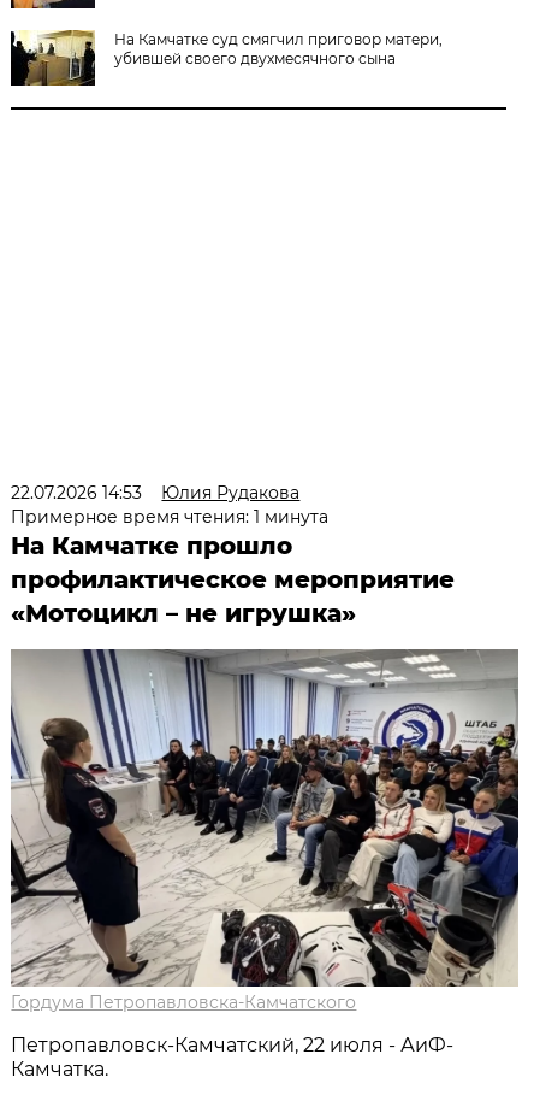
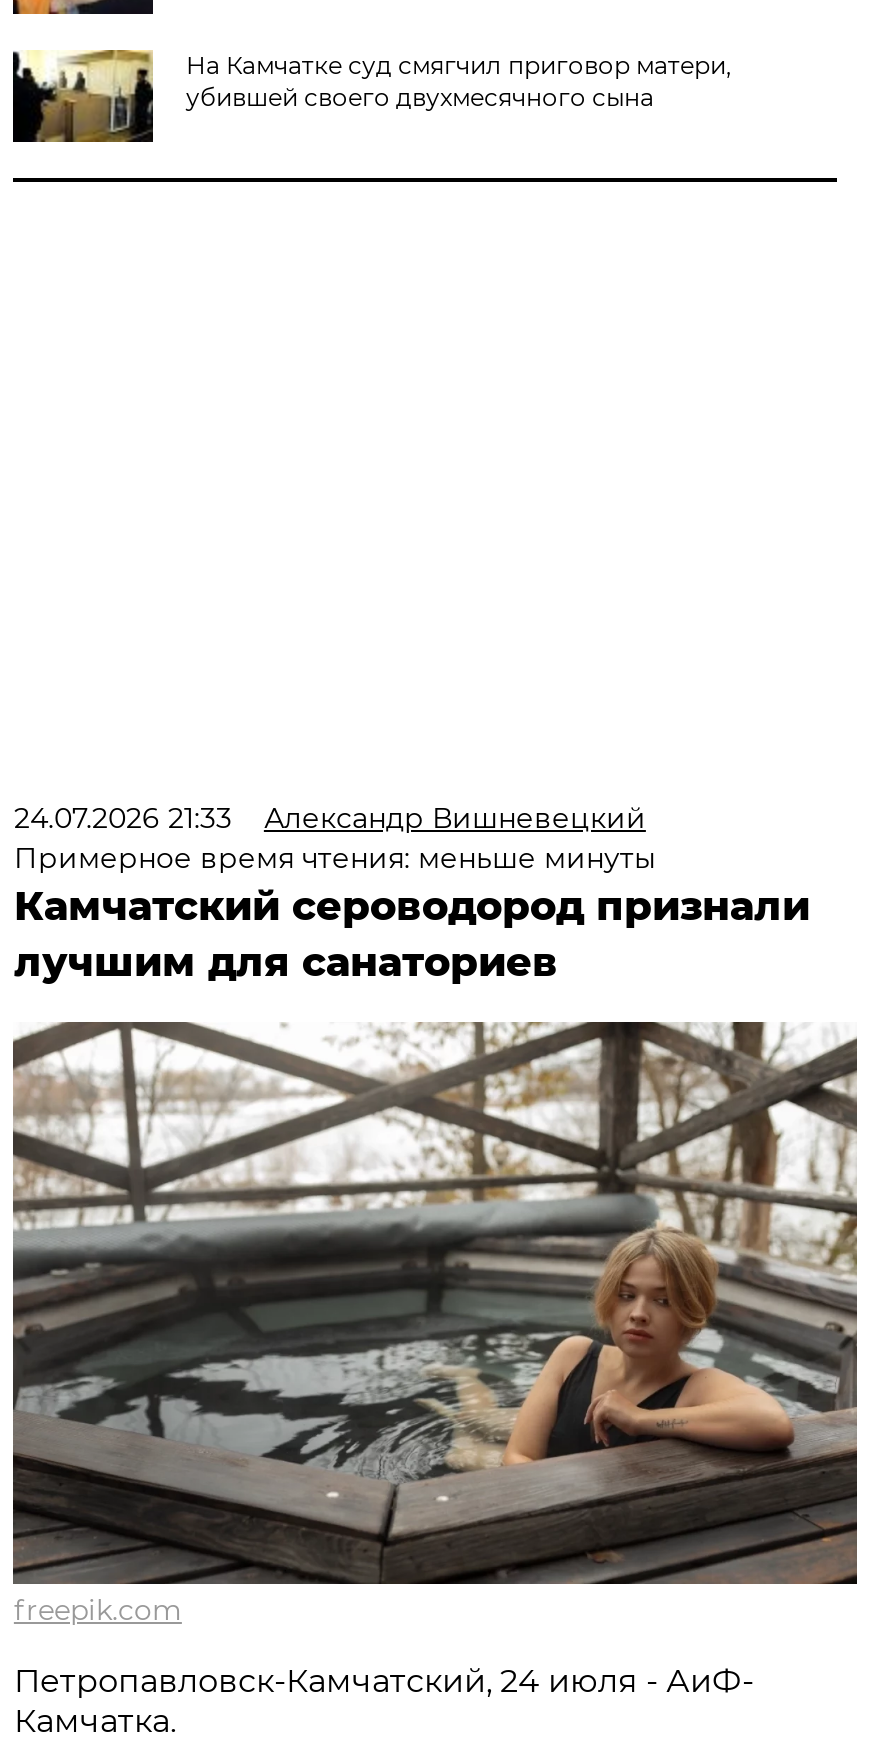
- 22.07.2026 14:53
- Юлия Рудакова
- Примерное время чтения: 1 минута
- На Камчатке прошло
- профилактическое мероприятие
- «Мотоцикл – не игрушка»
+ 24.07.2026 21:33
+ Александр Вишневецкий
+ Примерное время чтения: меньше минуты
+ Камчатский сероводород признали
+ лучшим для санаториев

- [image]
- Гордума Петропавловска-Камчатского
+ [image]
+ freepik.com

- Петропавловск-Камчатский, 22 июля - АиФ-
+ Петропавловск-Камчатский, 24 июля - АиФ-
